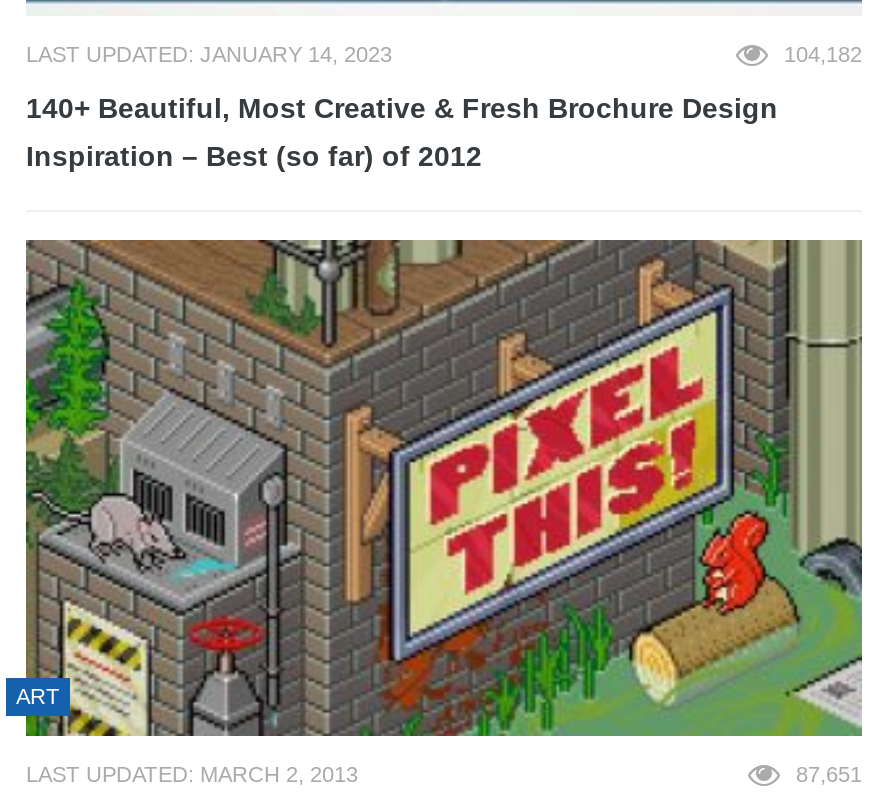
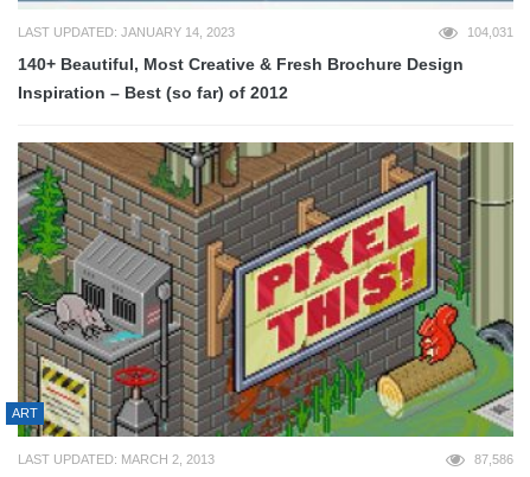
- 104,182
+ 104,031

- 87,651
+ 87,586
